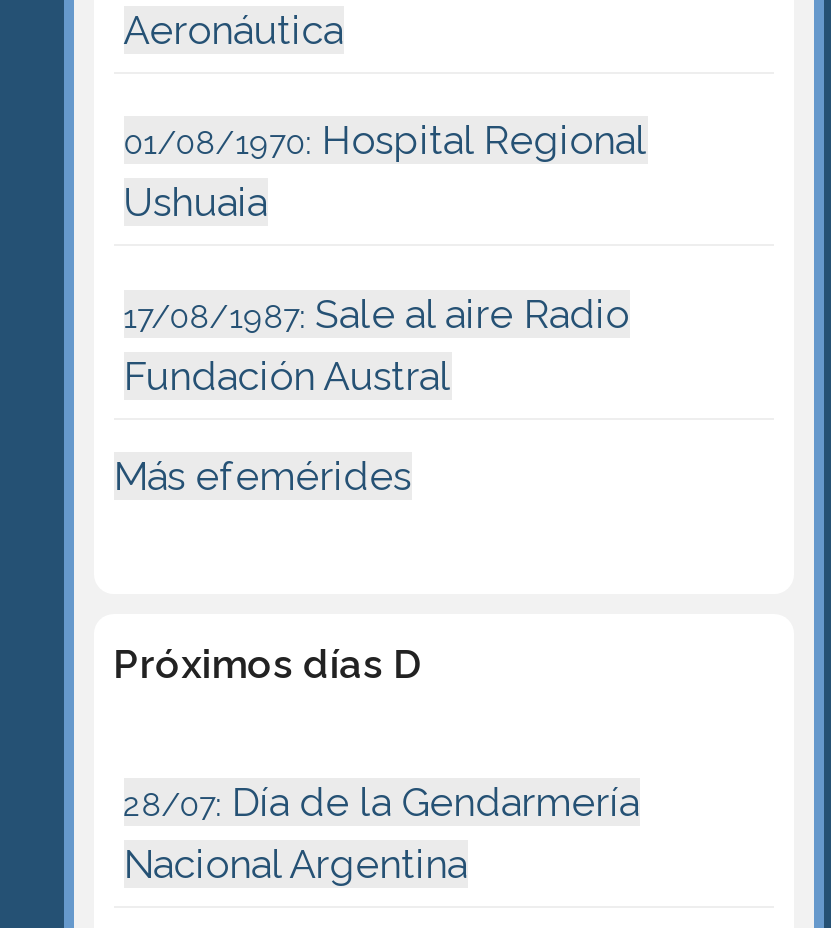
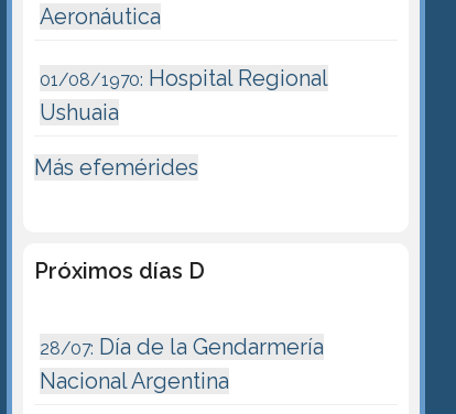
- 17/08/1987: Sale al aire Radio
- Fundación Austral
